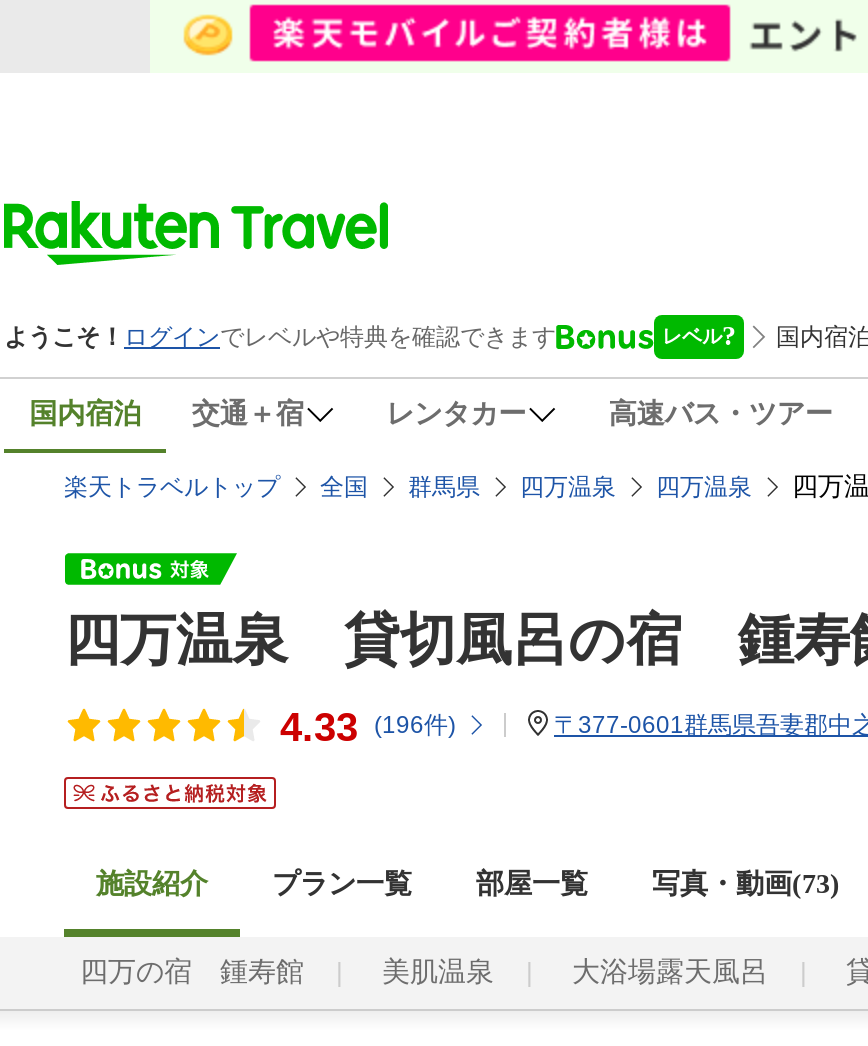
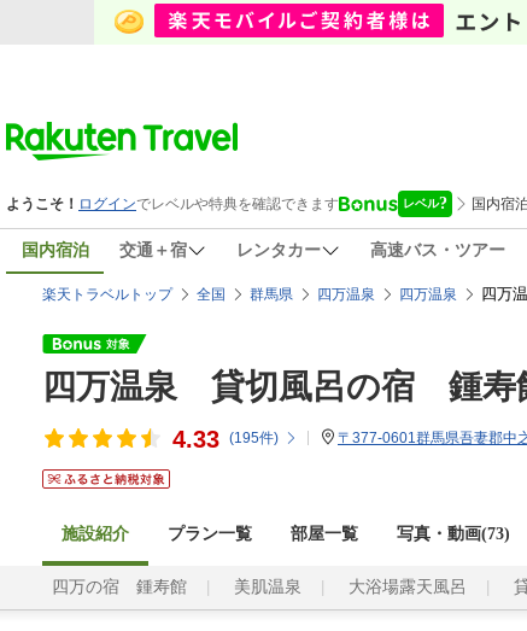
- 4.33 (196件)
+ 4.33 (195件)
